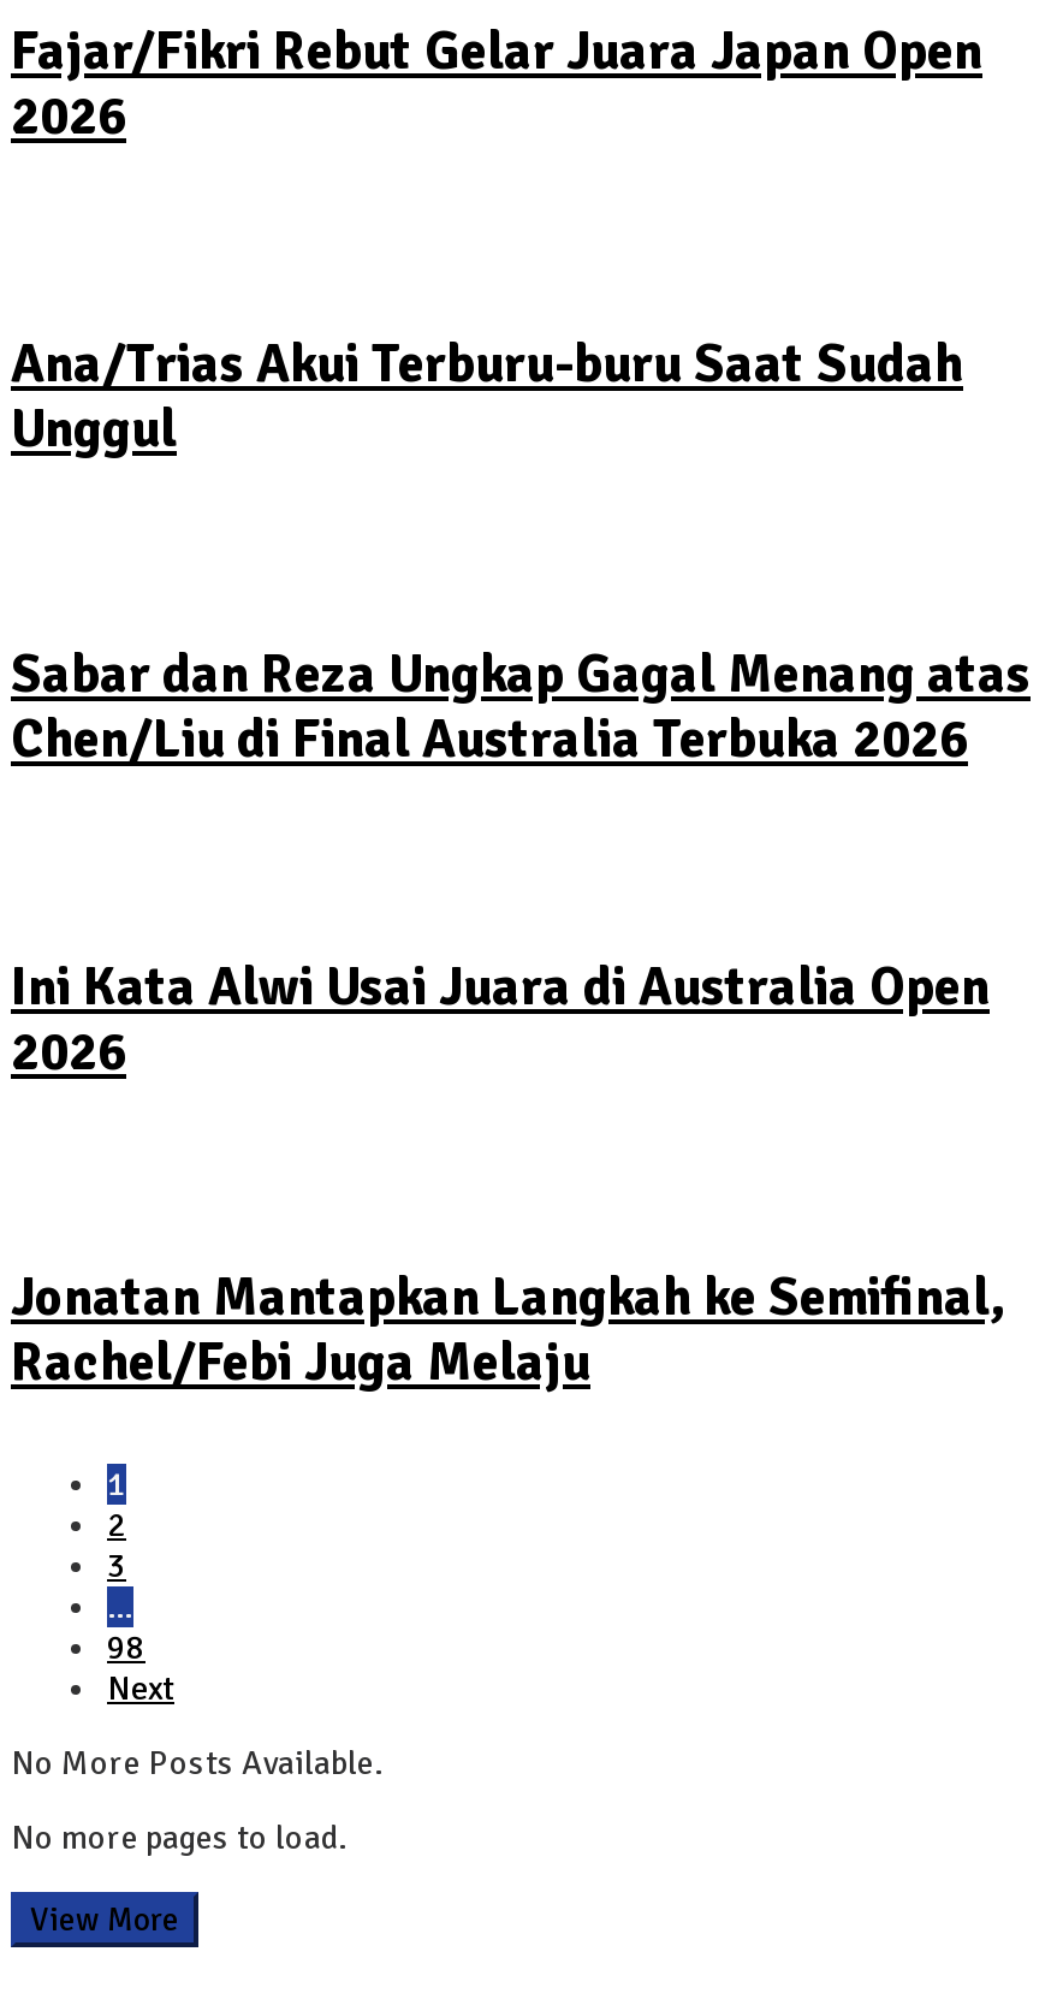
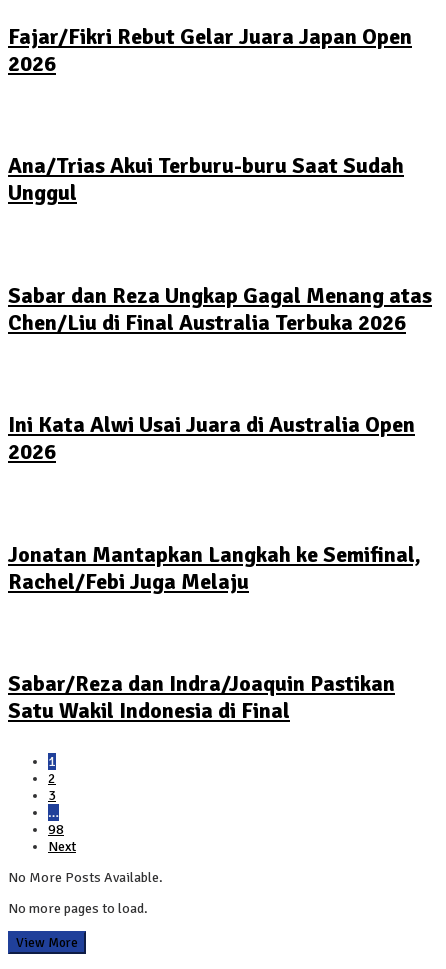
+ Sabar/Reza dan Indra/Joaquin Pastikan
+ Satu Wakil Indonesia di Final
